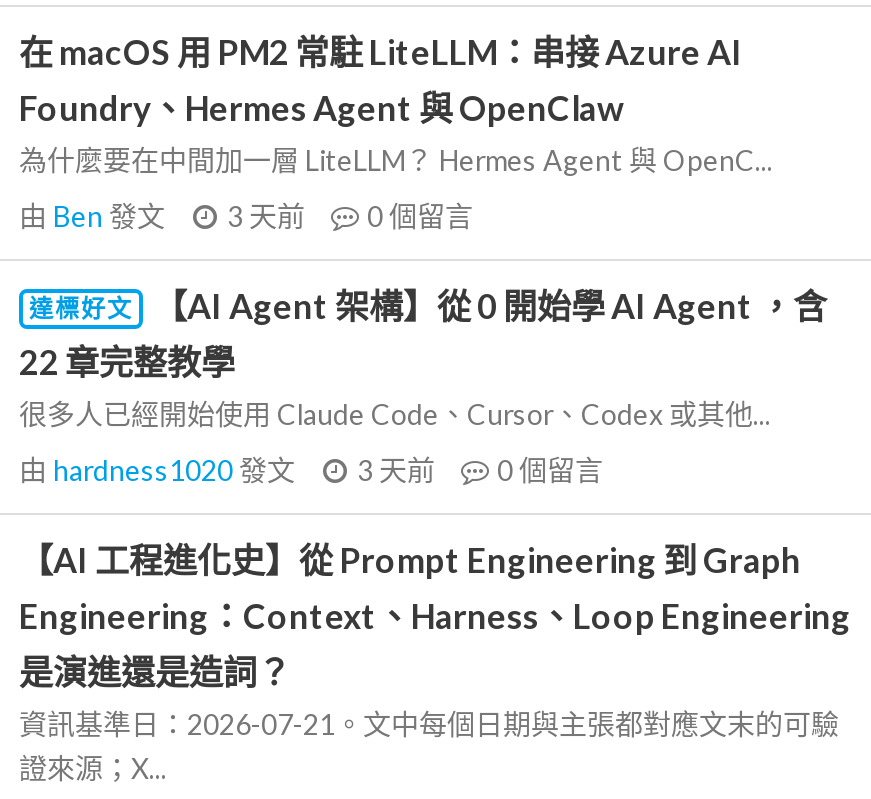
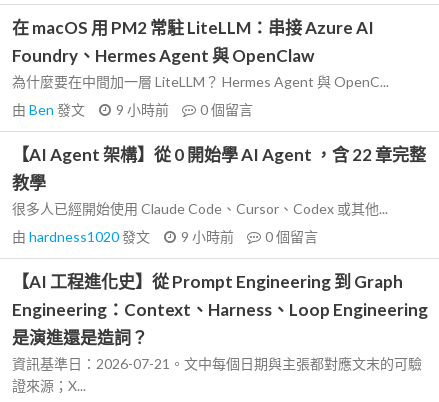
- 由Ben發文 3 天前 0個留言
+ 由Ben發文 9 小時前 0個留言

- 達標好文
- 【AI Agent 架構】從 0 開始學 AI Agent ，含
- 22 章完整教學
+ 【AI Agent 架構】從 0 開始學 AI Agent ，含 22 章完整
+ 教學

- 由hardness1020發文 3 天前 0個留言
+ 由hardness1020發文 9 小時前 0個留言
